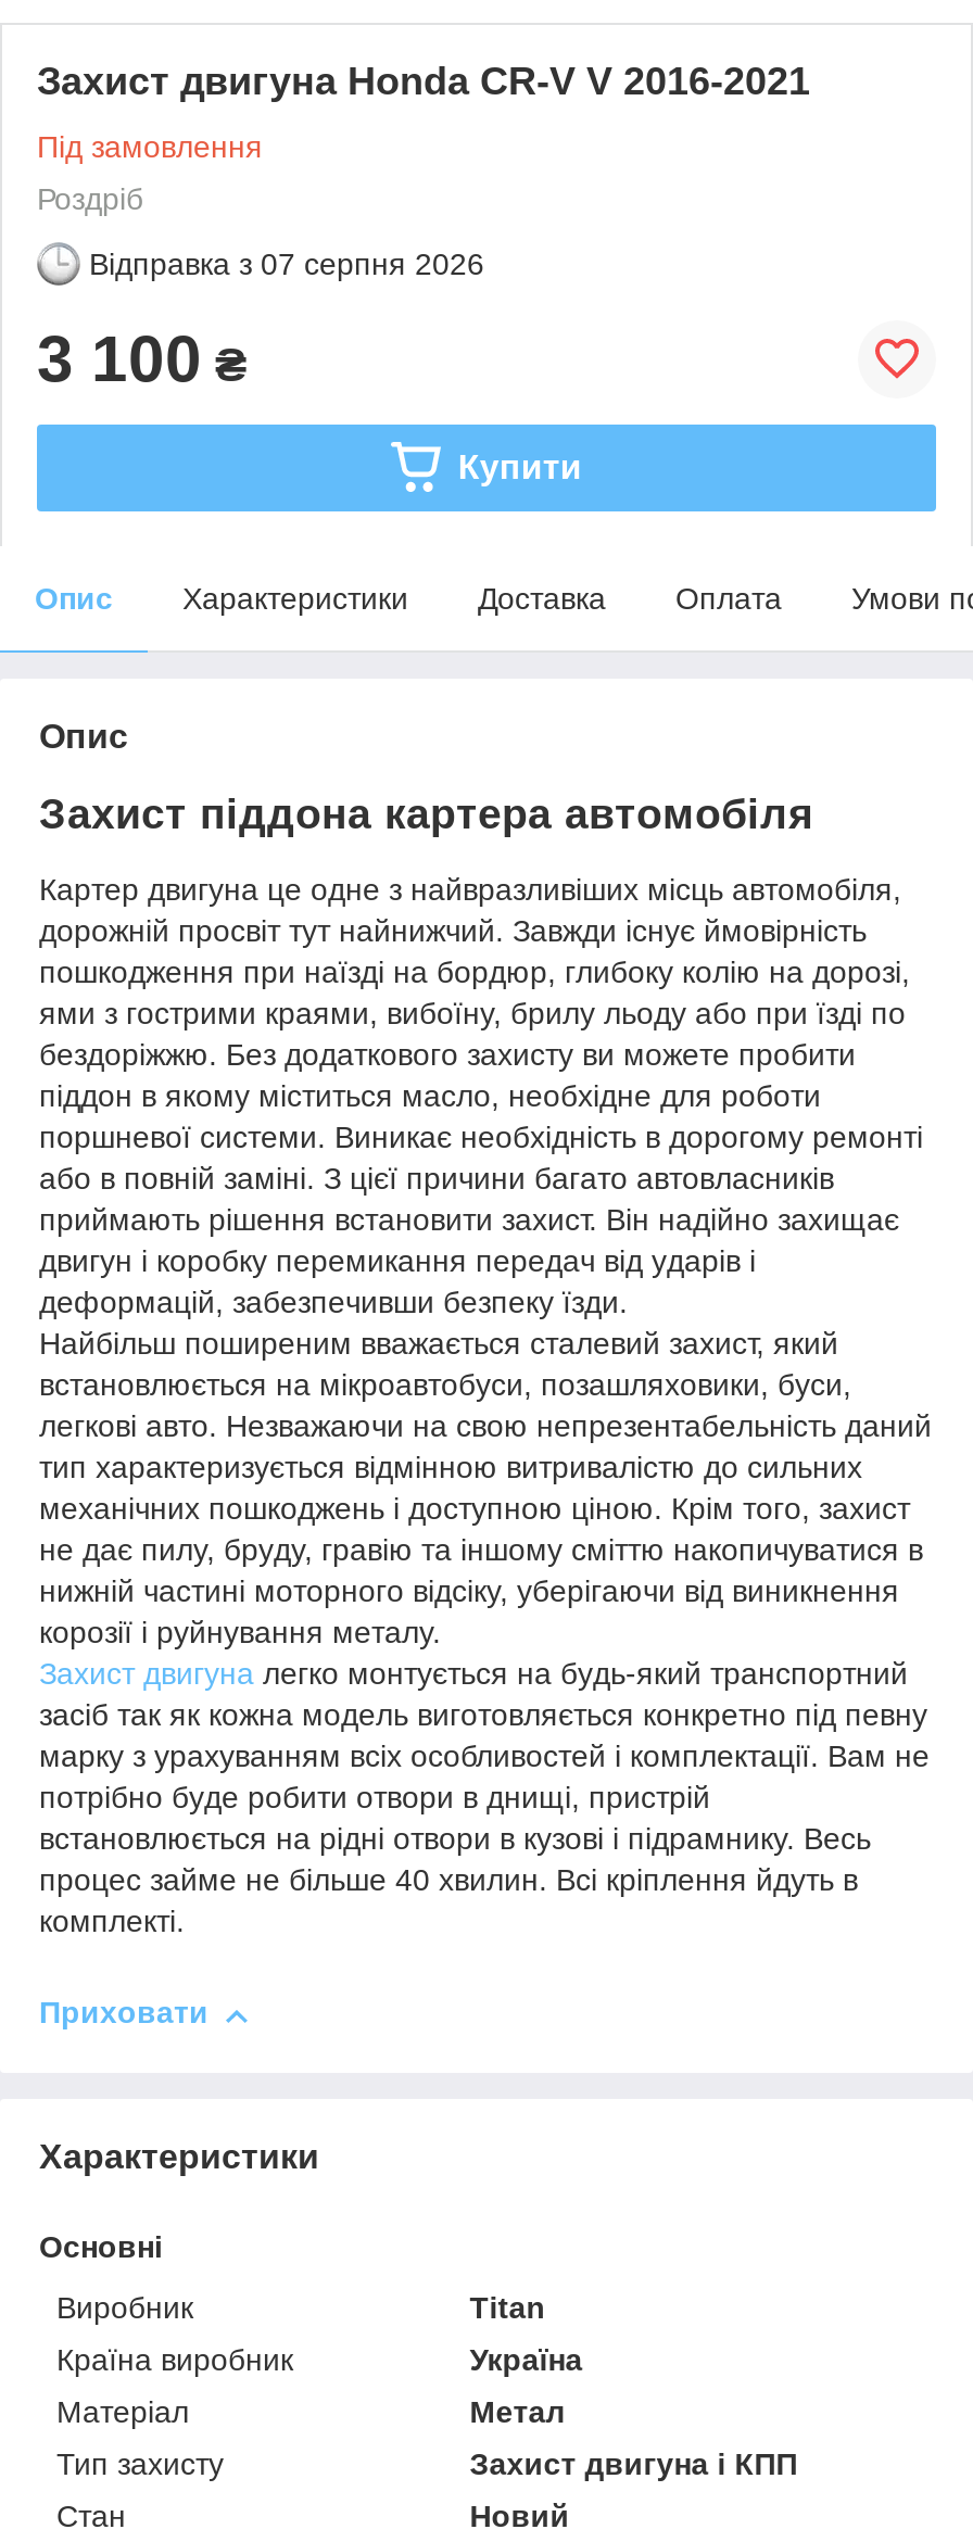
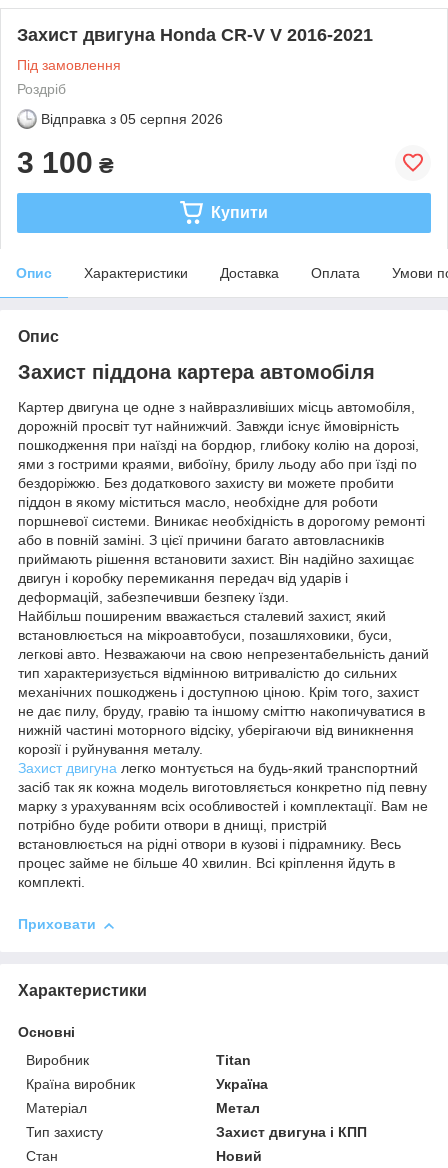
- Відправка з 07 серпня 2026
+ Відправка з 05 серпня 2026
